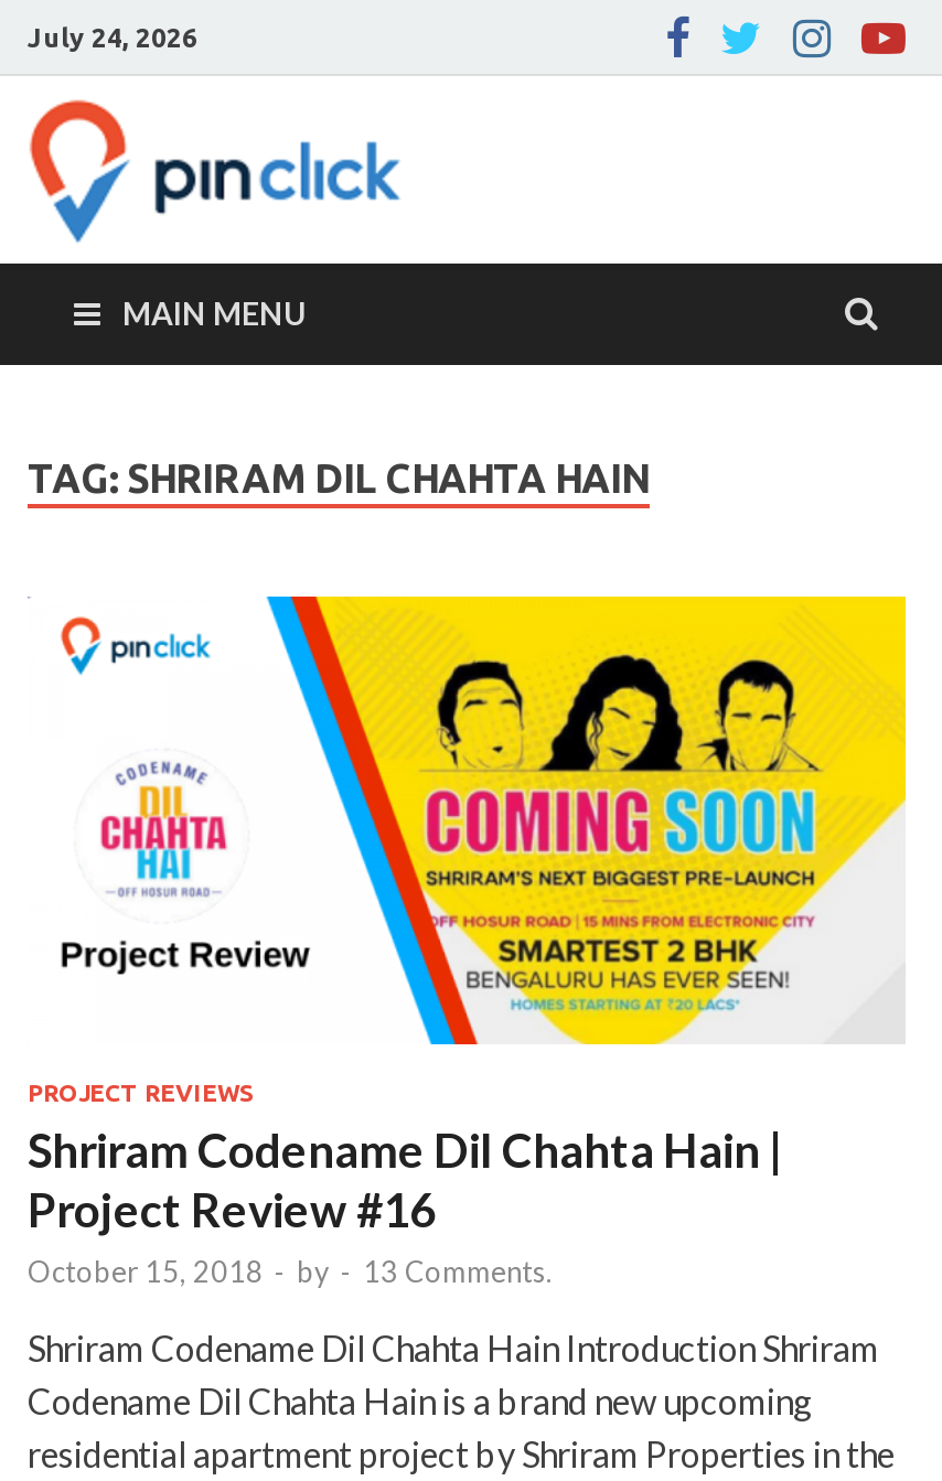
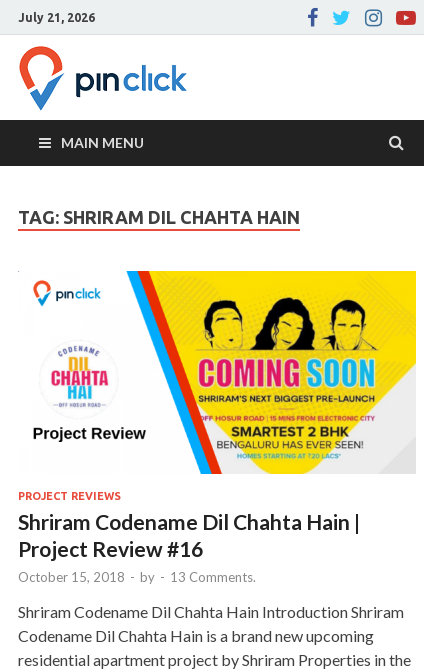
- July 24, 2026
+ July 21, 2026
